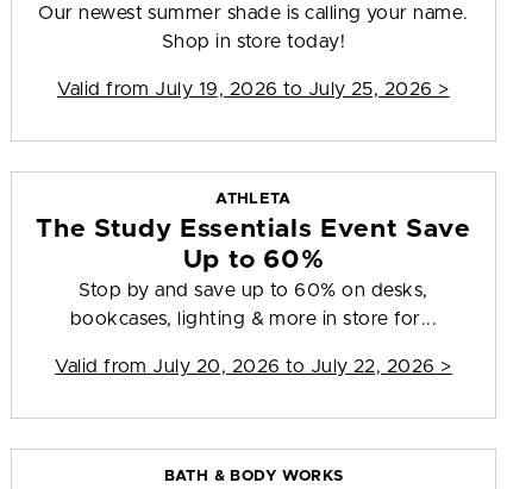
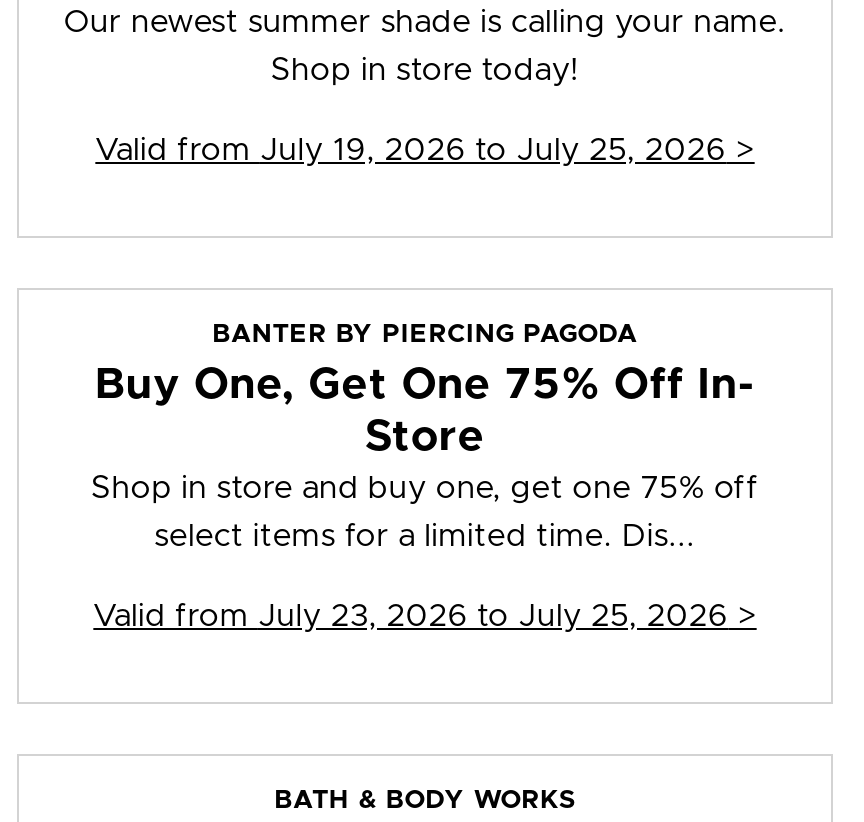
- ATHLETA
- The Study Essentials Event Save
- Up to 60%
- Stop by and save up to 60% on desks,
+ BANTER BY PIERCING PAGODA
+ Buy One, Get One 75% Off In-
+ Store
+ Shop in store and buy one, get one 75% off

- bookcases, lighting & more in store for...
+ select items for a limited time. Dis...

- Valid from July 20, 2026 to July 22, 2026 >
+ Valid from July 23, 2026 to July 25, 2026 >
